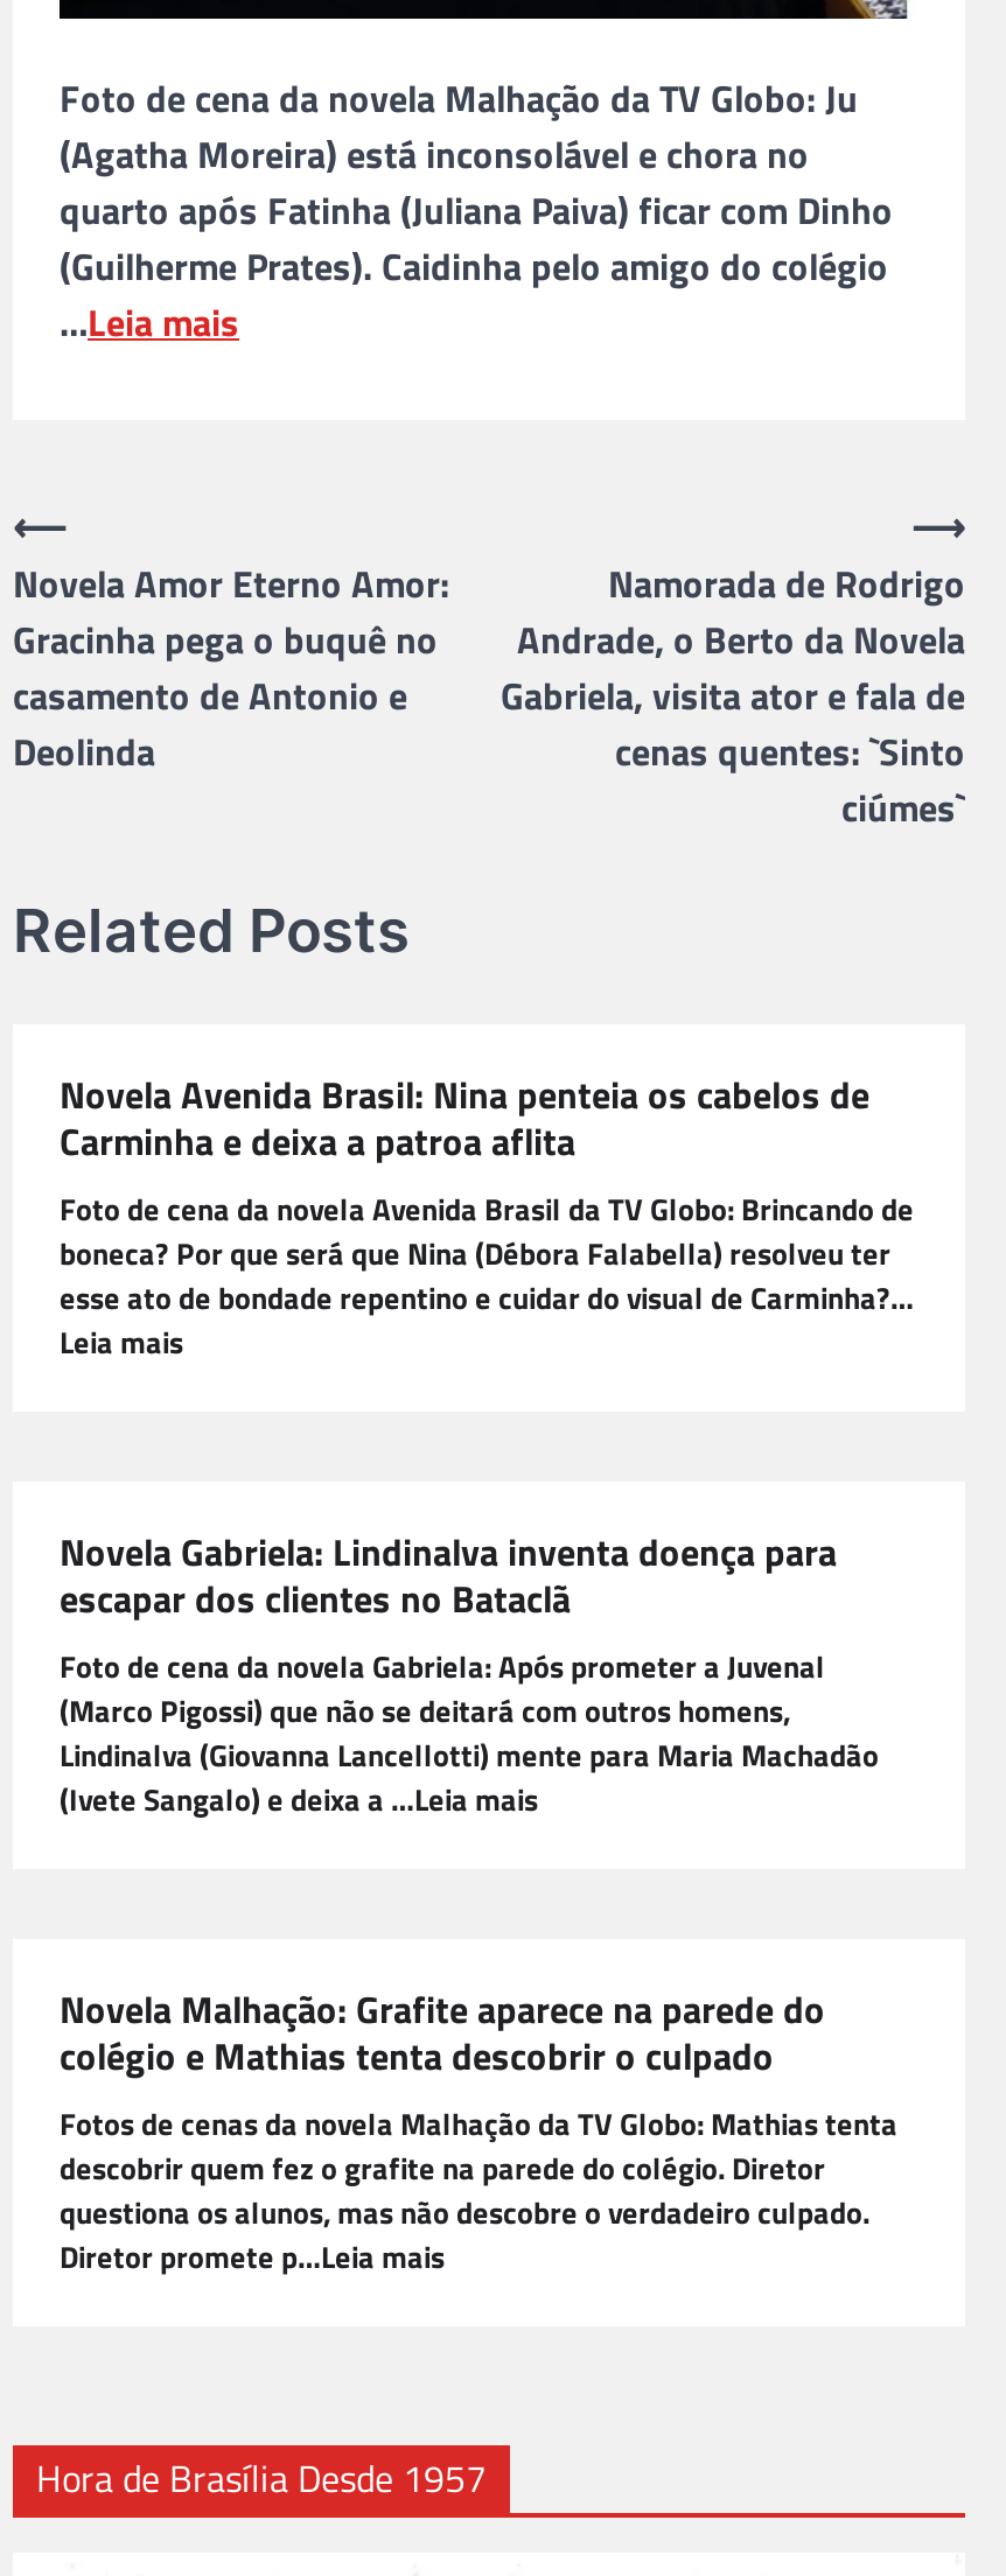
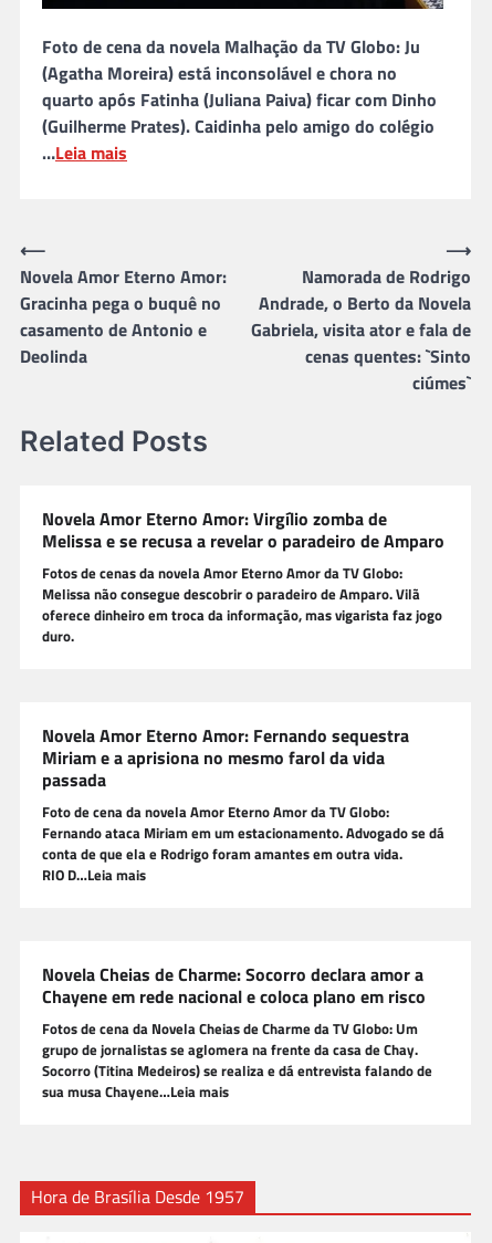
- Novela Avenida Brasil: Nina penteia os cabelos de
- Carminha e deixa a patroa aflita
- Foto de cena da novela Avenida Brasil da TV Globo: Brincando de
- boneca? Por que será que Nina (Débora Falabella) resolveu ter
- esse ato de bondade repentino e cuidar do visual de Carminha?…
- Leia mais
+ Novela Amor Eterno Amor: Virgílio zomba de
+ Melissa e se recusa a revelar o paradeiro de Amparo
+ Fotos de cenas da novela Amor Eterno Amor da TV Globo:
+ Melissa não consegue descobrir o paradeiro de Amparo. Vilã
+ oferece dinheiro em troca da informação, mas vigarista faz jogo
+ duro.

- Novela Gabriela: Lindinalva inventa doença para
- escapar dos clientes no Bataclã
- Foto de cena da novela Gabriela: Após prometer a Juvenal
- (Marco Pigossi) que não se deitará com outros homens,
- Lindinalva (Giovanna Lancellotti) mente para Maria Machadão
- (Ivete Sangalo) e deixa a …Leia mais
+ Novela Amor Eterno Amor: Fernando sequestra
+ Miriam e a aprisiona no mesmo farol da vida
+ passada
+ Foto de cena da novela Amor Eterno Amor da TV Globo:
+ Fernando ataca Miriam em um estacionamento. Advogado se dá
+ conta de que ela e Rodrigo foram amantes em outra vida.
+ RIO D…Leia mais

- Novela Malhação: Grafite aparece na parede do
- colégio e Mathias tenta descobrir o culpado
- Fotos de cenas da novela Malhação da TV Globo: Mathias tenta
- descobrir quem fez o grafite na parede do colégio. Diretor
- questiona os alunos, mas não descobre o verdadeiro culpado.
- Diretor promete p…Leia mais
+ Novela Cheias de Charme: Socorro declara amor a
+ Chayene em rede nacional e coloca plano em risco
+ Fotos de cena da Novela Cheias de Charme da TV Globo: Um
+ grupo de jornalistas se aglomera na frente da casa de Chay.
+ Socorro (Titina Medeiros) se realiza e dá entrevista falando de
+ sua musa Chayene…Leia mais
